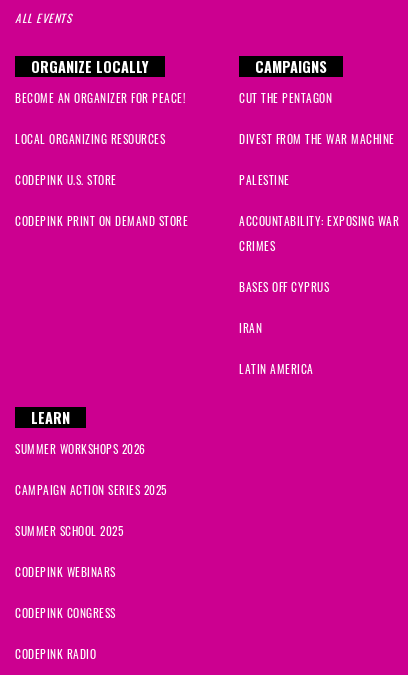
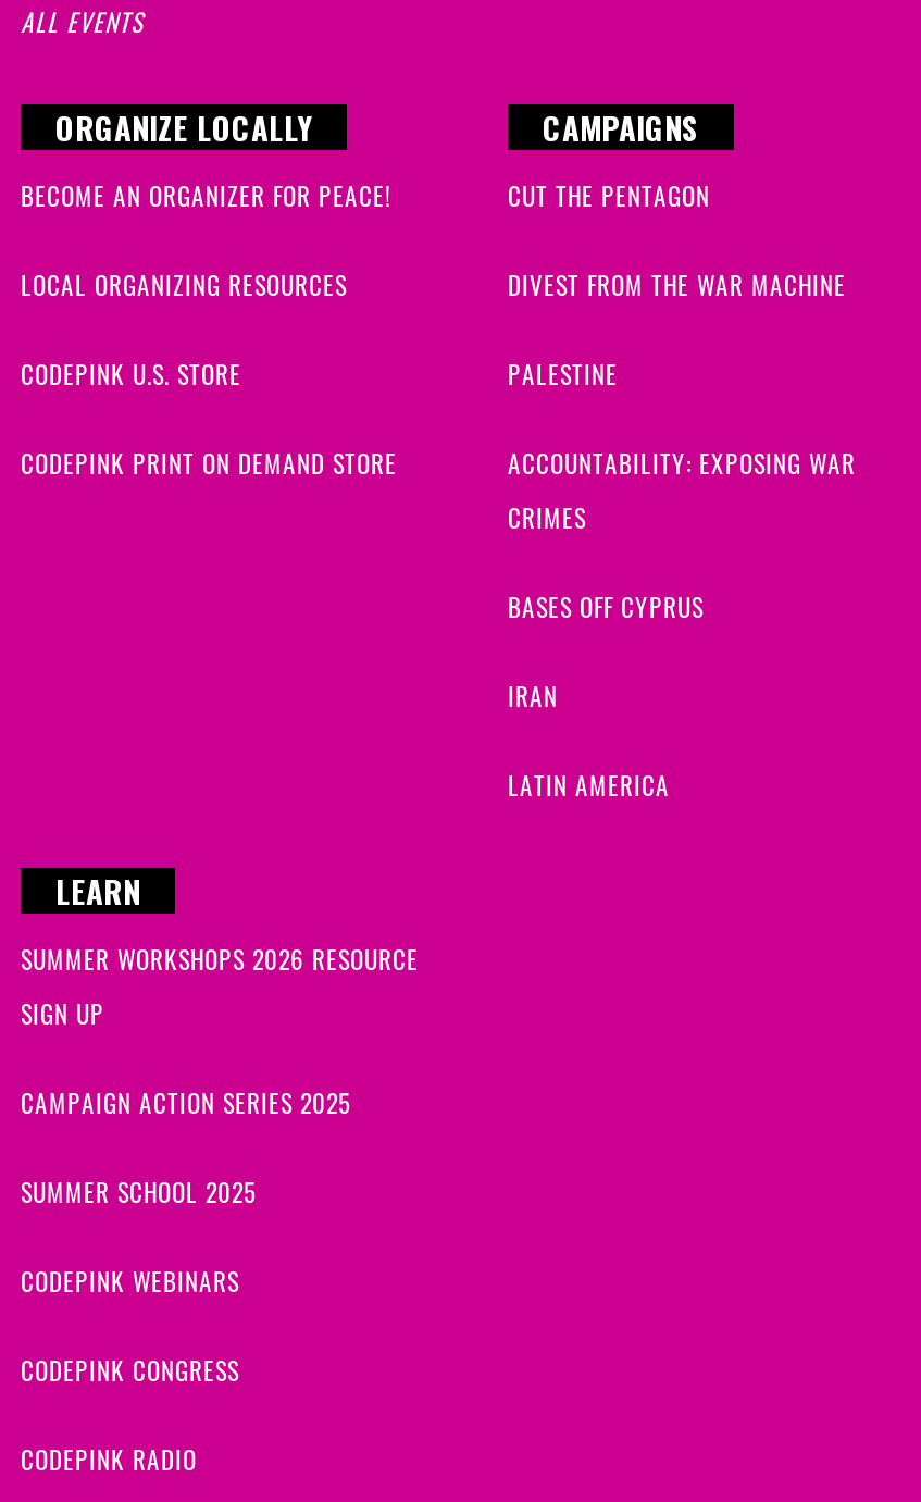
- SUMMER WORKSHOPS 2026
+ SUMMER WORKSHOPS 2026 RESOURCE
+ SIGN UP
